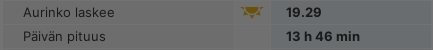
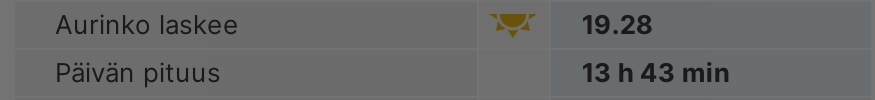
- 19.29
+ 19.28

- 13 h 46 min
+ 13 h 43 min
